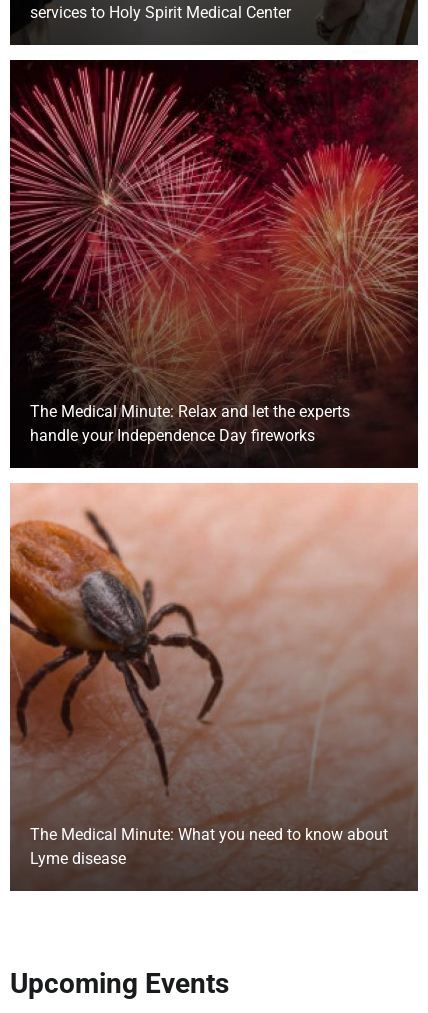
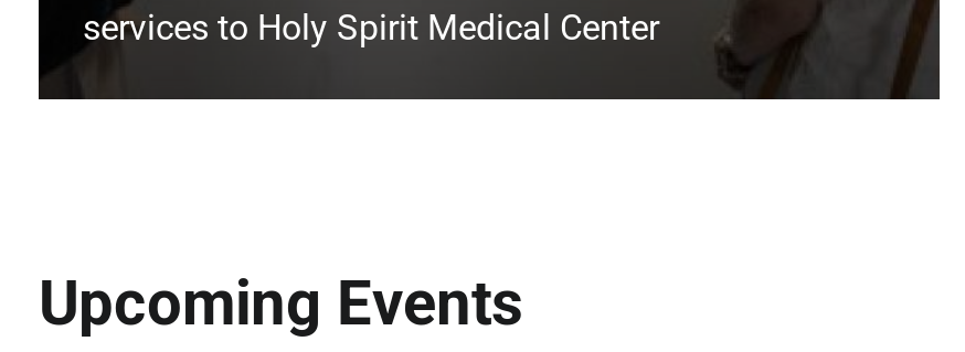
- [image]
- The Medical Minute: Relax and let the experts
- handle your Independence Day fireworks

- [image]
- The Medical Minute: What you need to know about
- Lyme disease
